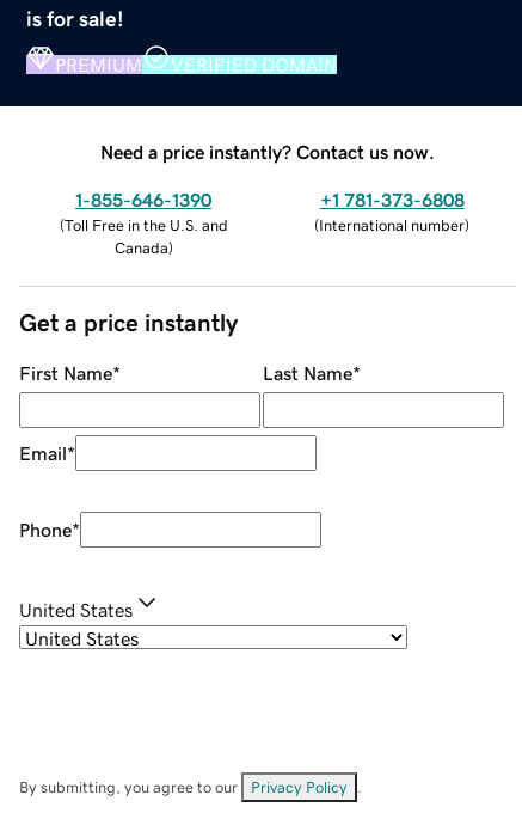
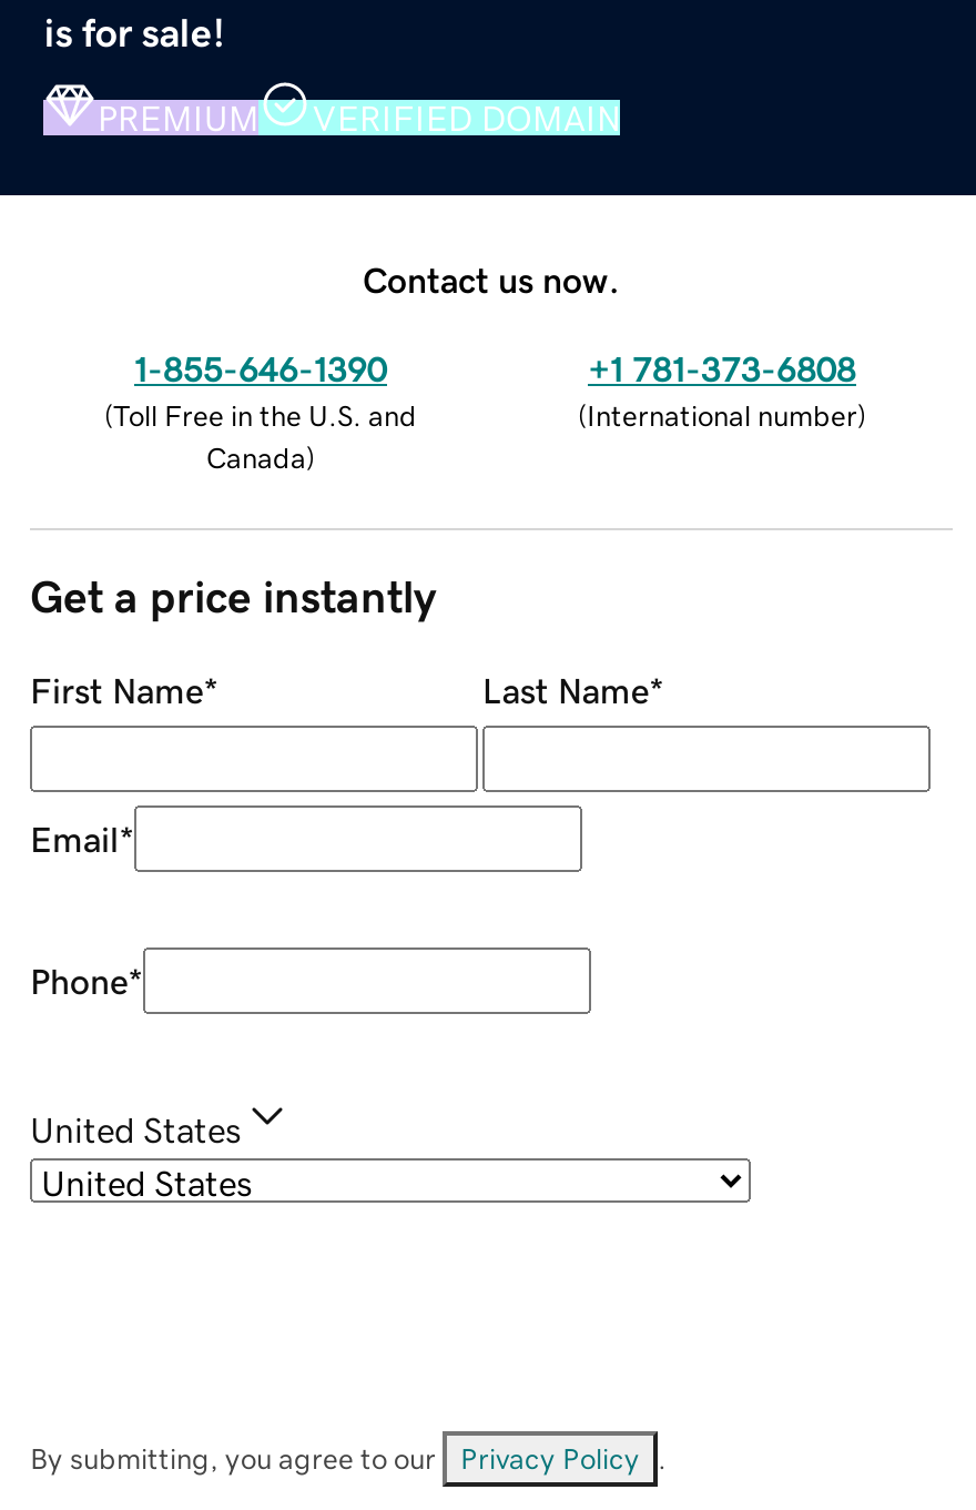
- Need a price instantly? Contact us now.
+ Contact us now.
